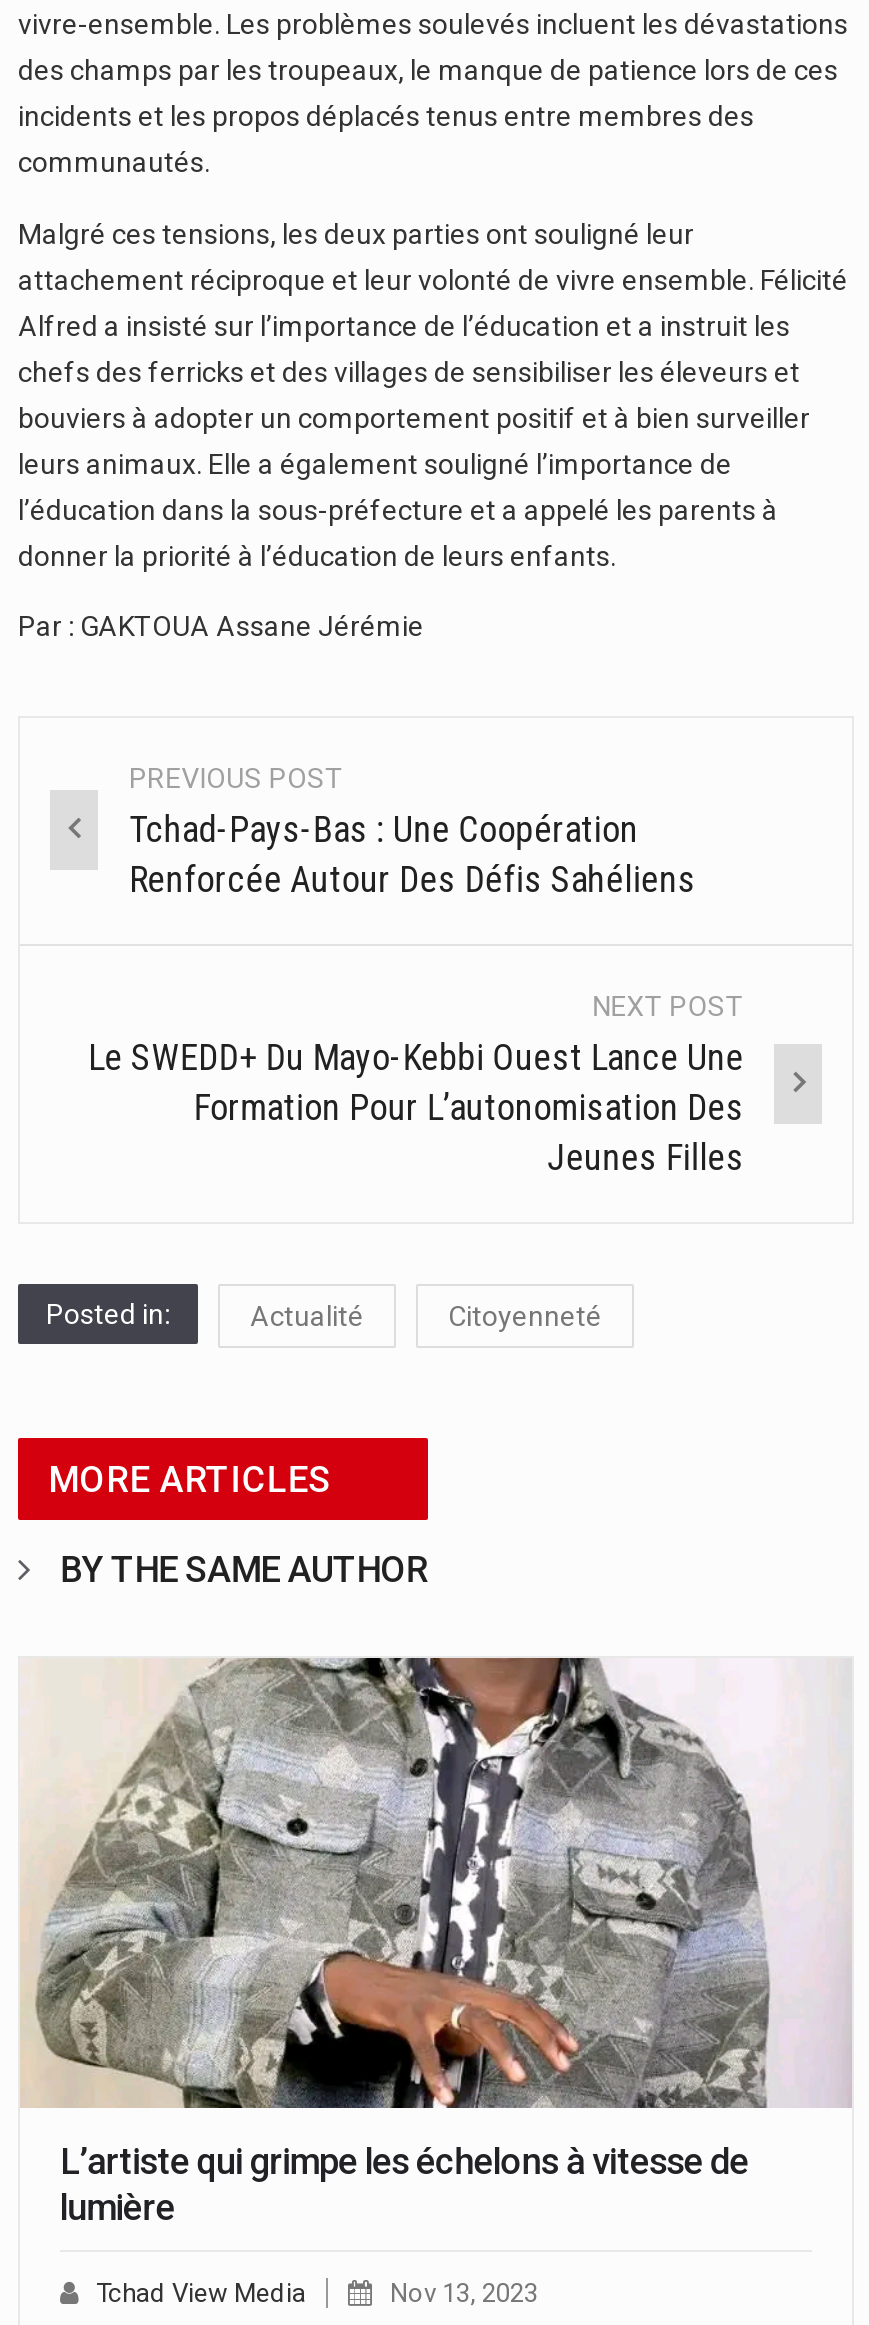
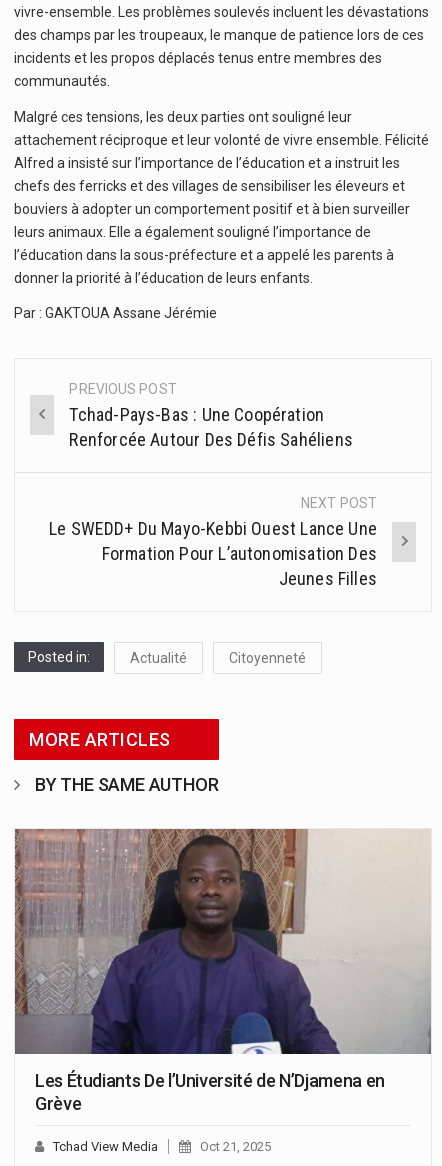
- [image]
- L’artiste qui grimpe les échelons à vitesse de
- lumière
+ [image]
+ Les Étudiants De l’Université de N’Djamena en
+ Grève

- Nov 13, 2023
+ Oct 21, 2025
